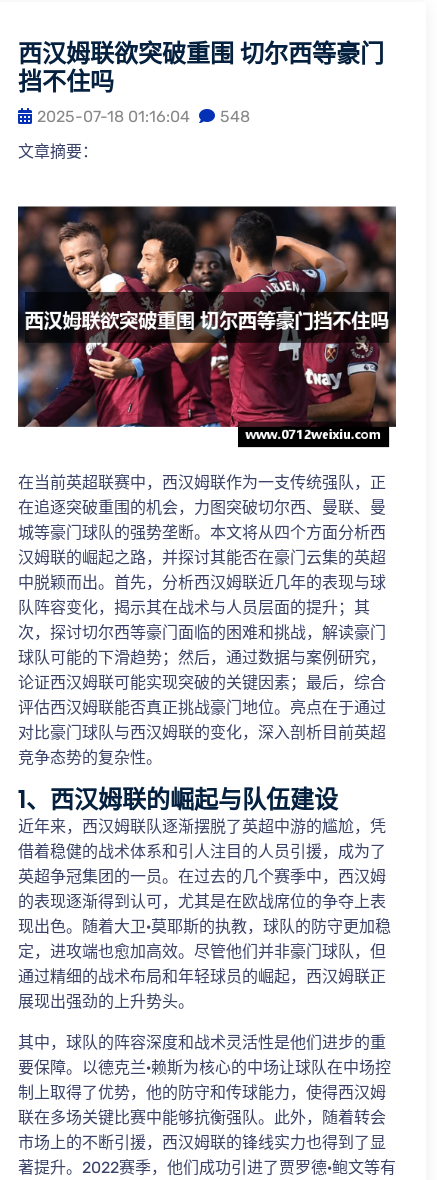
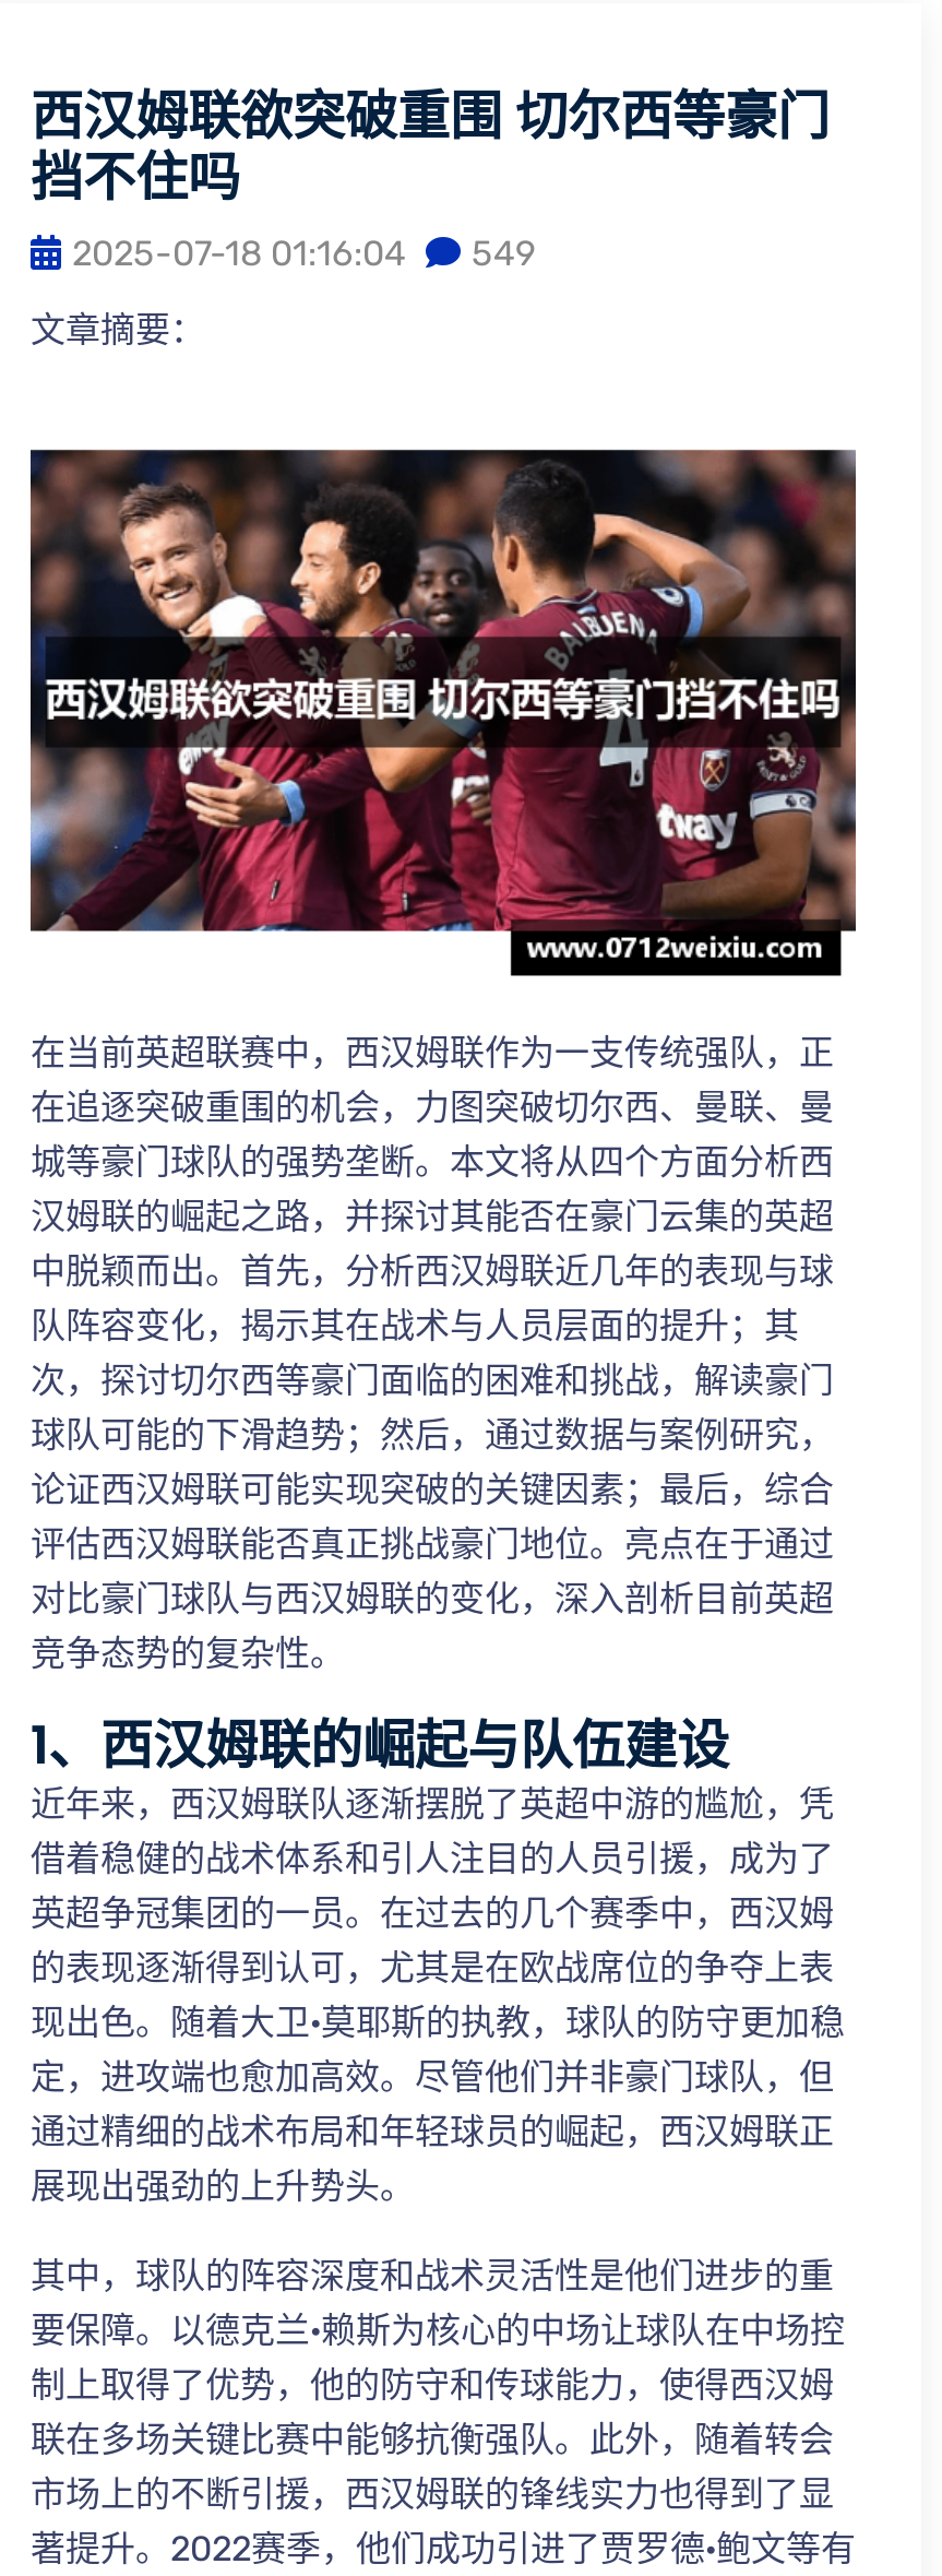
- 2025-07-18 01:16:04 548
+ 2025-07-18 01:16:04 549
